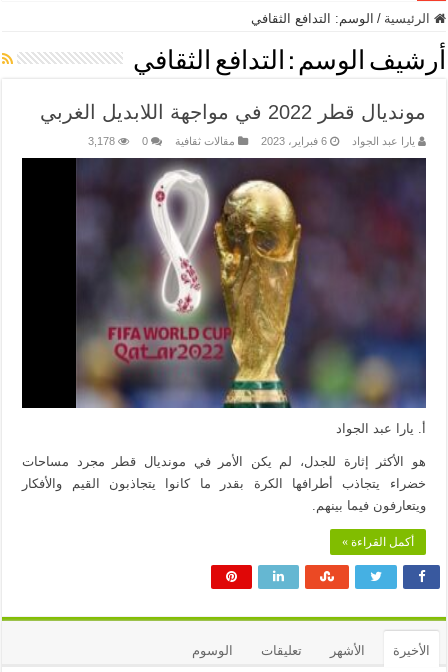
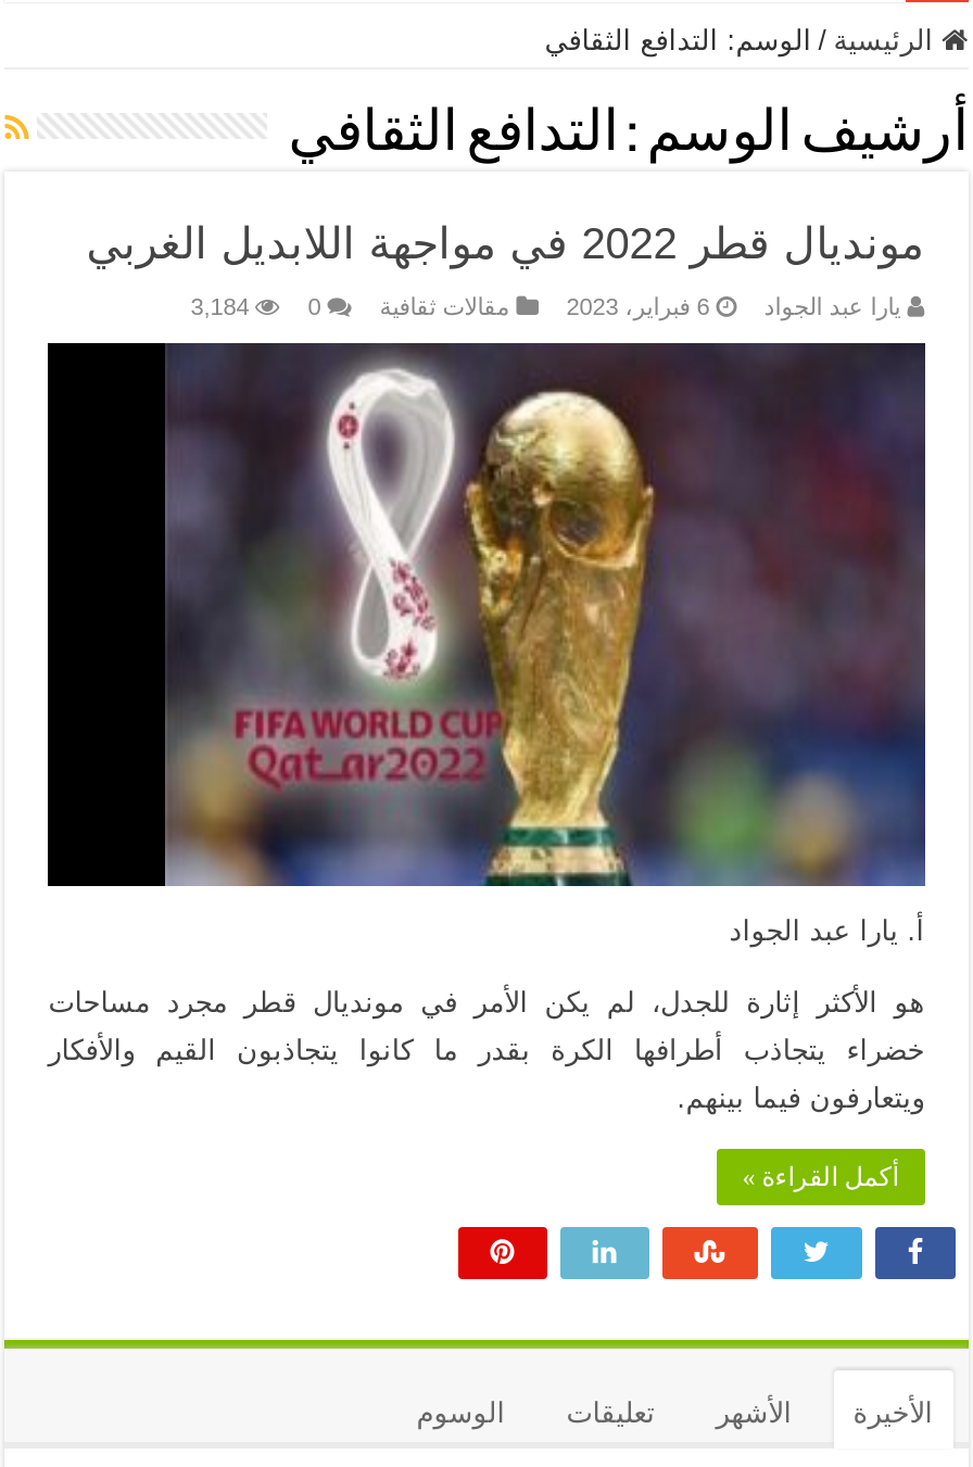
- 3,178
+ 3,184
